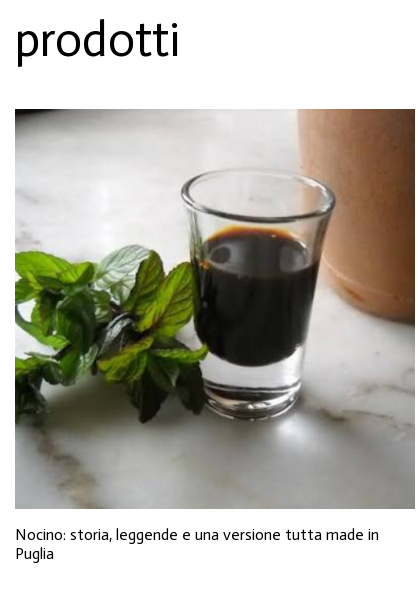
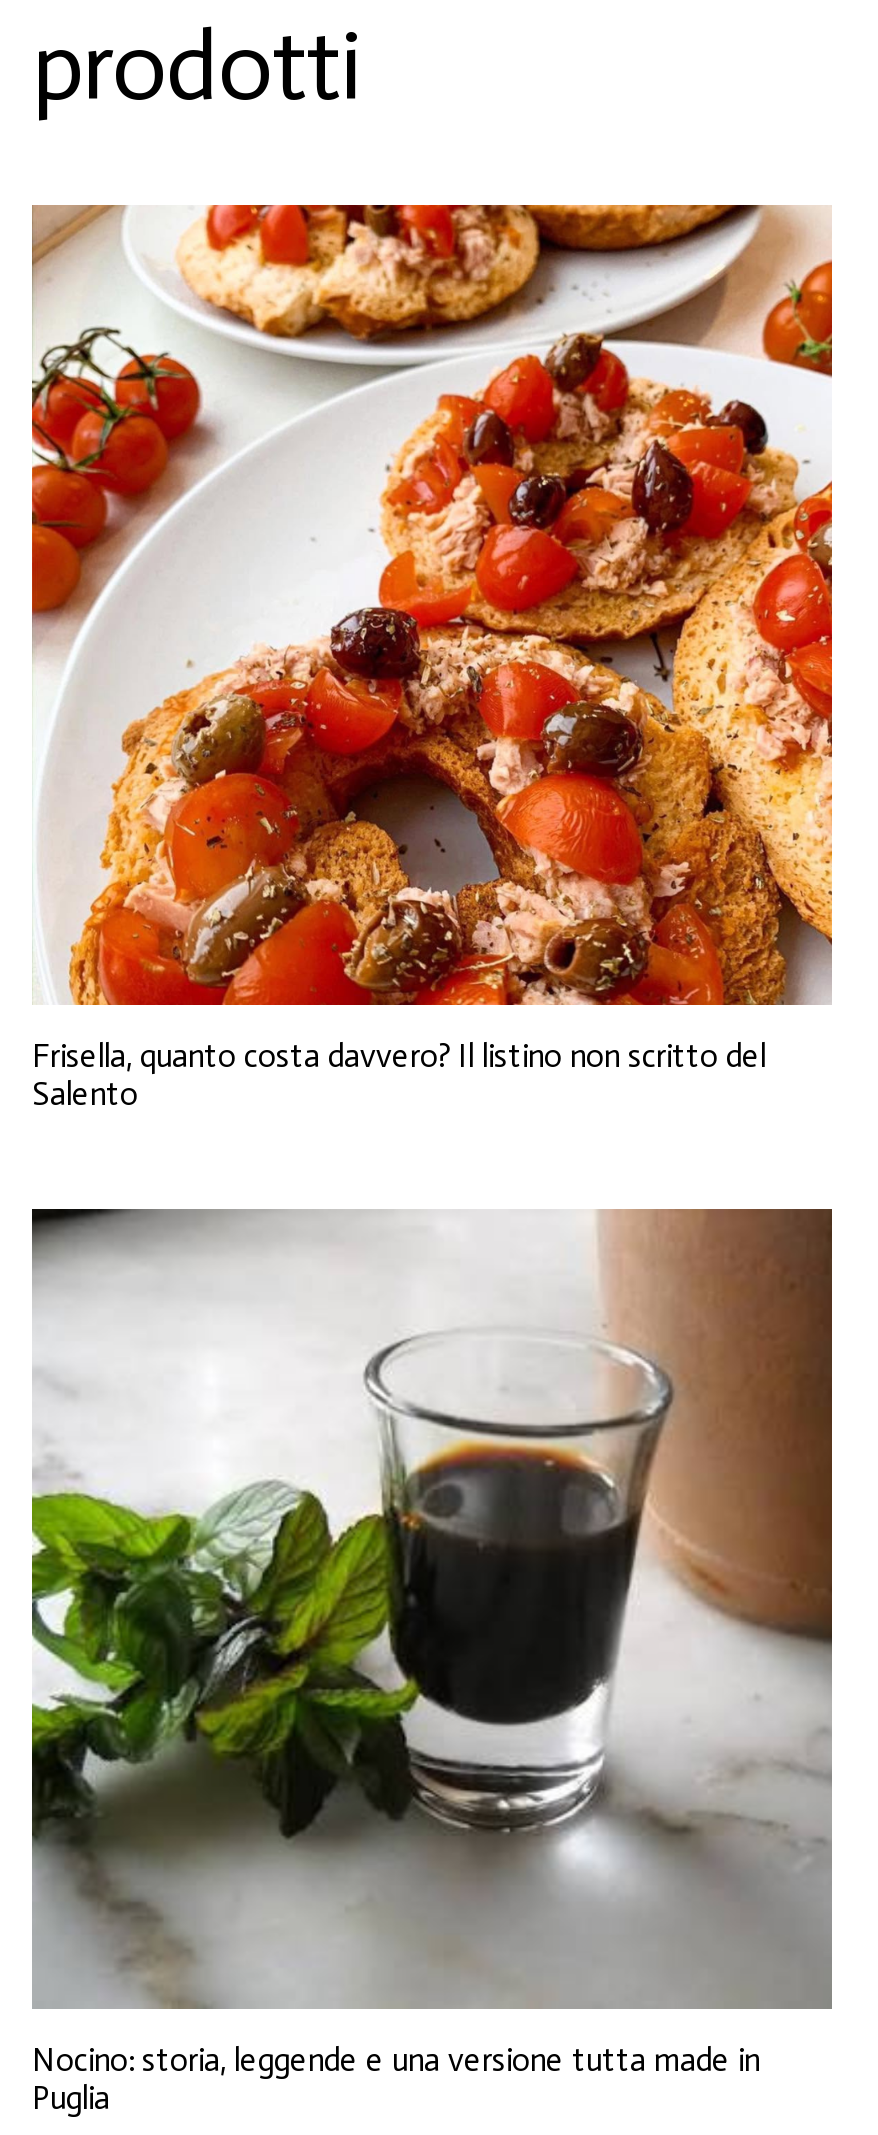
+ [image]
+ Frisella, quanto costa davvero? Il listino non scritto del
+ Salento
